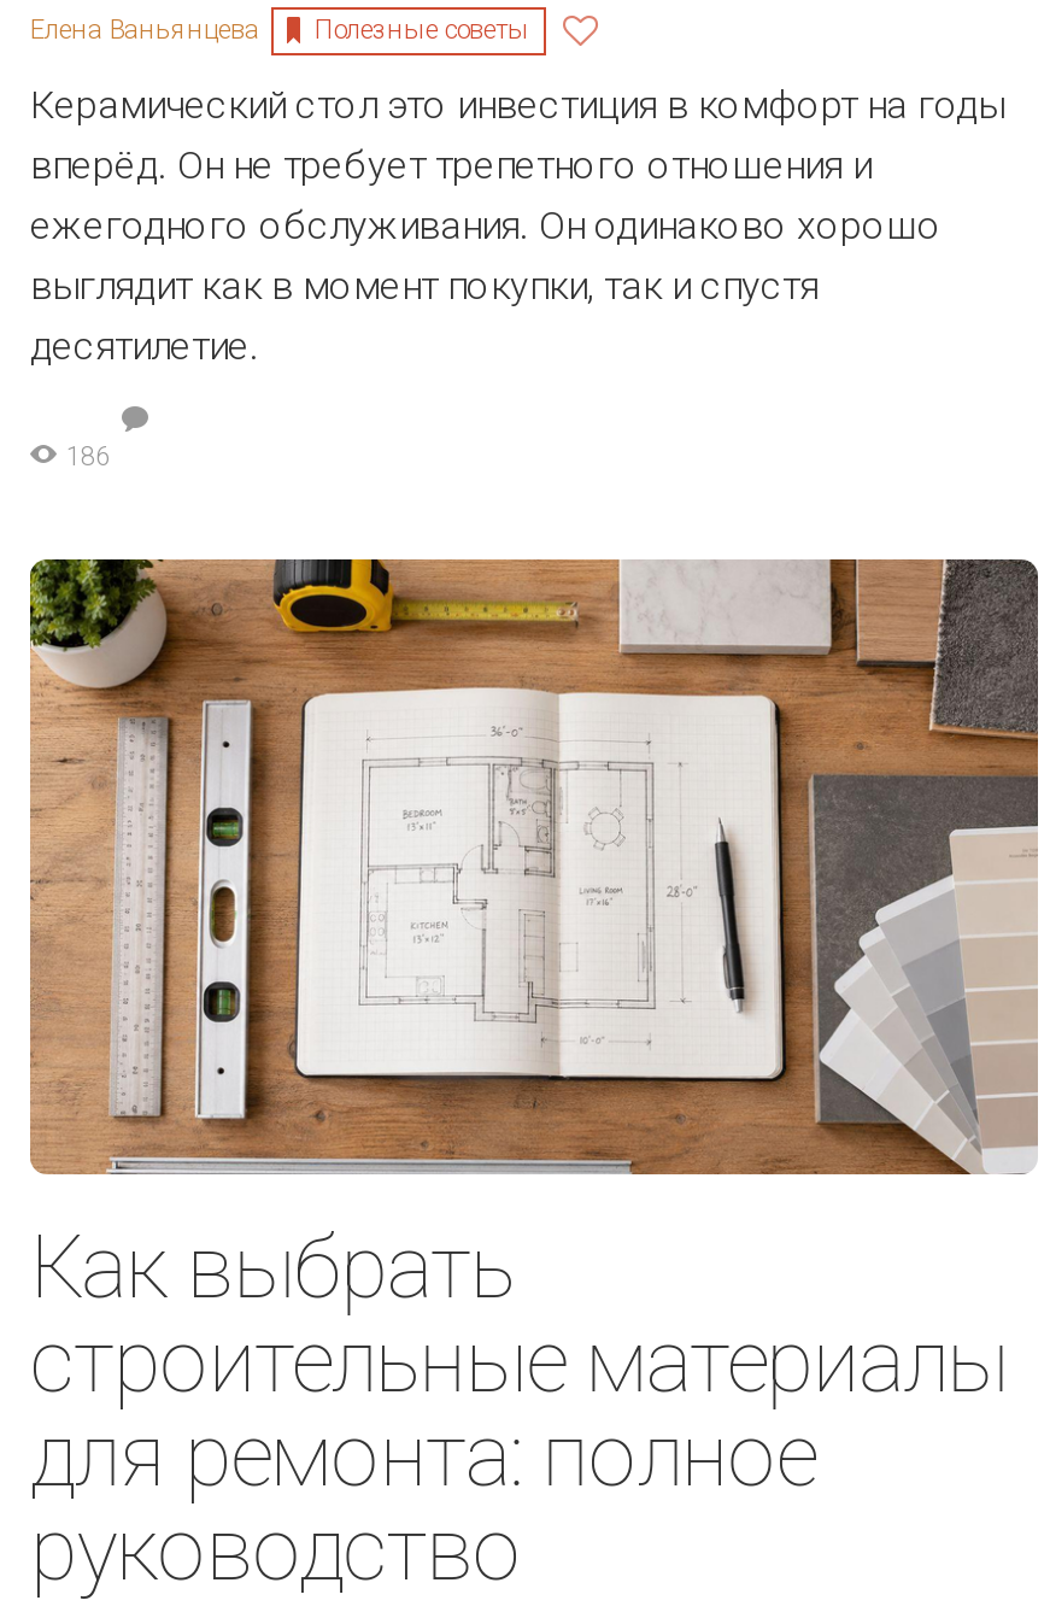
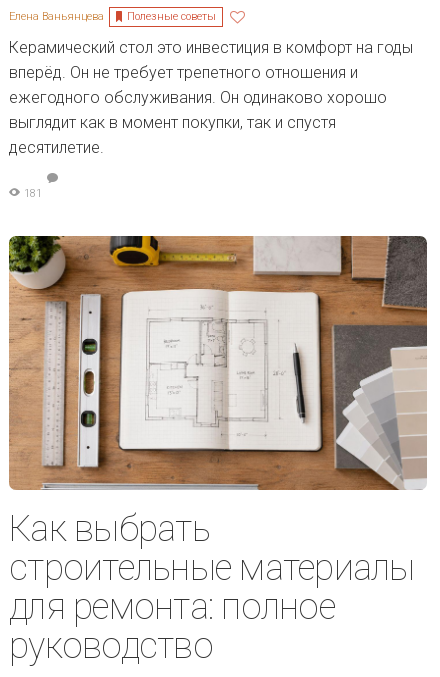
- 186
+ 181
